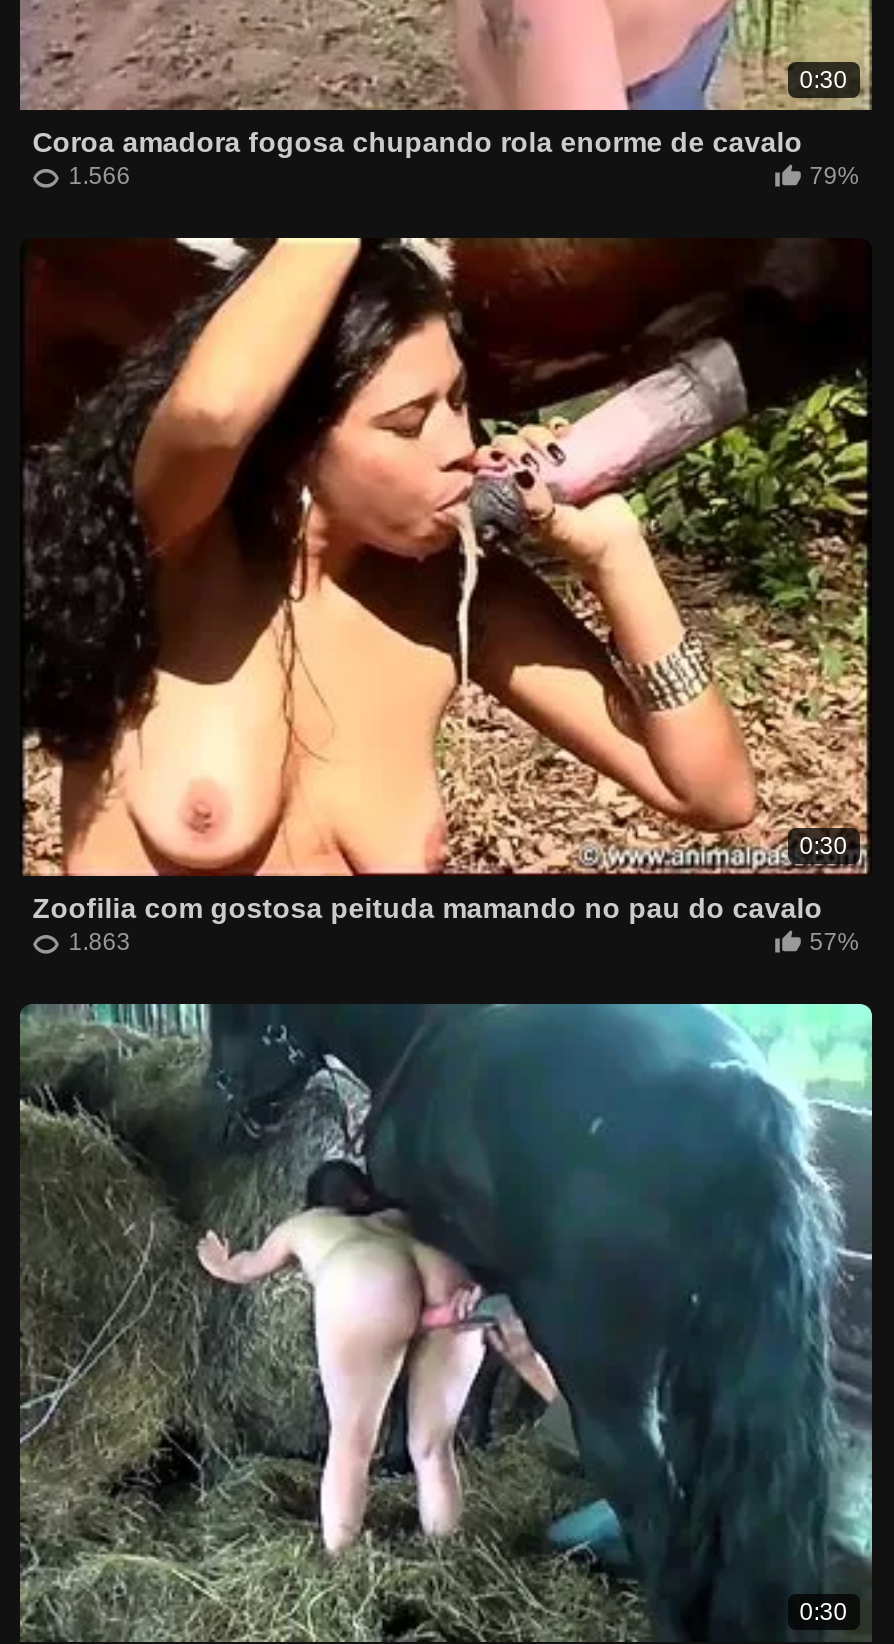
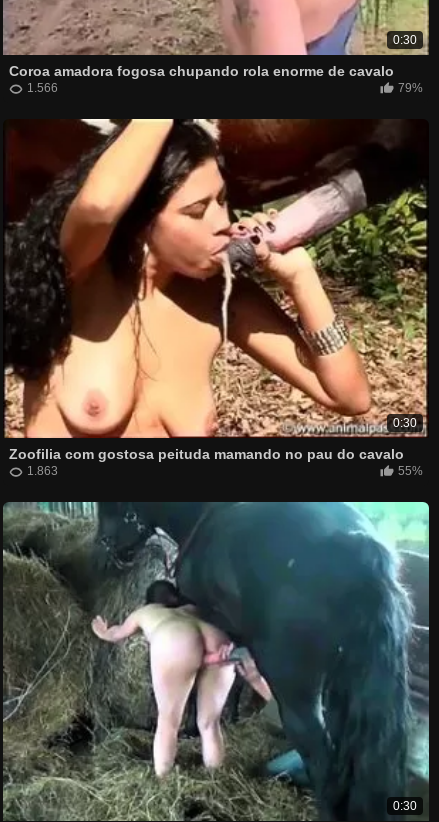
- 57%
+ 55%
